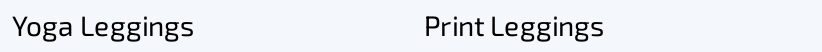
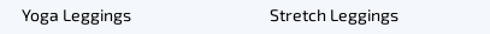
- Print Leggings
+ Stretch Leggings
